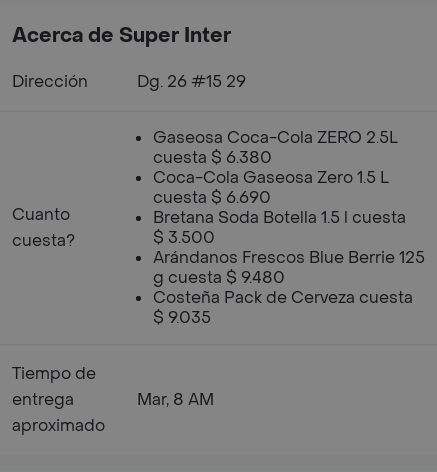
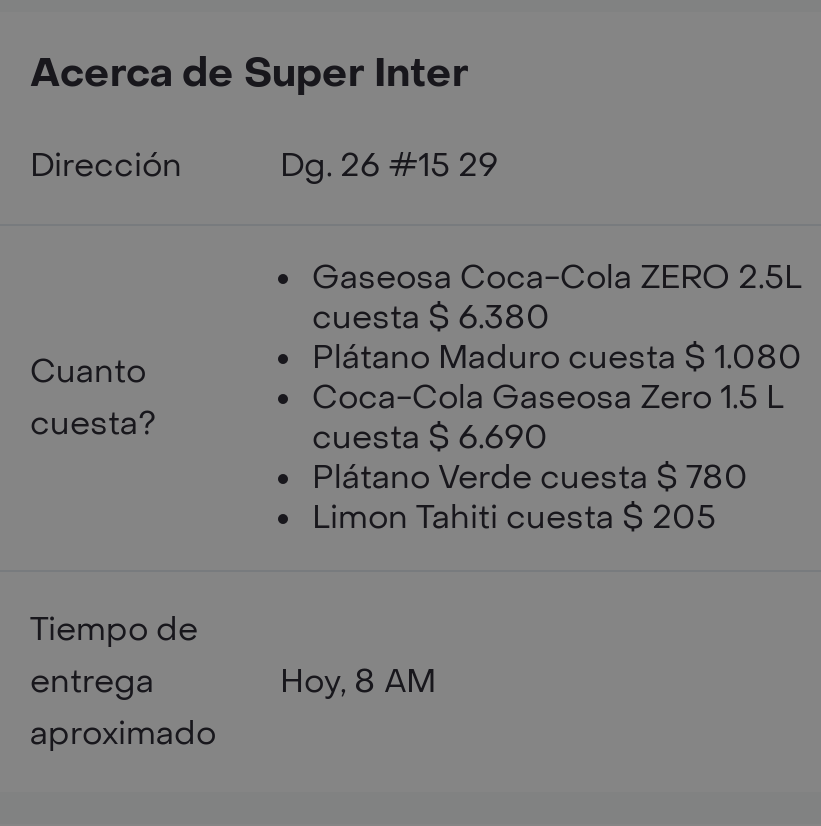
+ Plátano Maduro cuesta $ 1.080

moved down: Coca-Cola Gaseosa Zero 1.5 L | cuesta $ 6.690

- Bretana Soda Botella 1.5 l cuesta
- $ 3.500
- Arándanos Frescos Blue Berrie 125
- g cuesta $ 9.480
- Costeña Pack de Cerveza cuesta
- $ 9.035
+ Plátano Verde cuesta $ 780
+ Limon Tahiti cuesta $ 205

- Mar, 8 AM
+ Hoy, 8 AM
